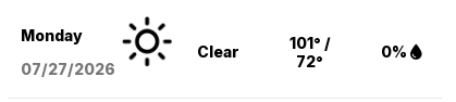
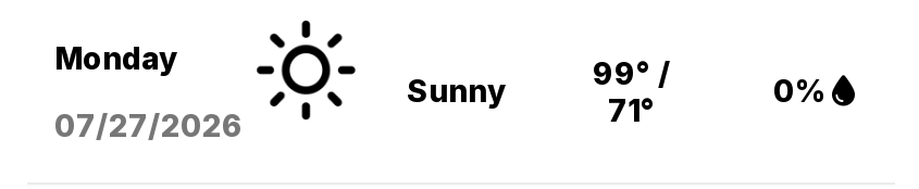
- Clear
- 101° /
- 72°
+ Sunny
+ 99° /
+ 71°
